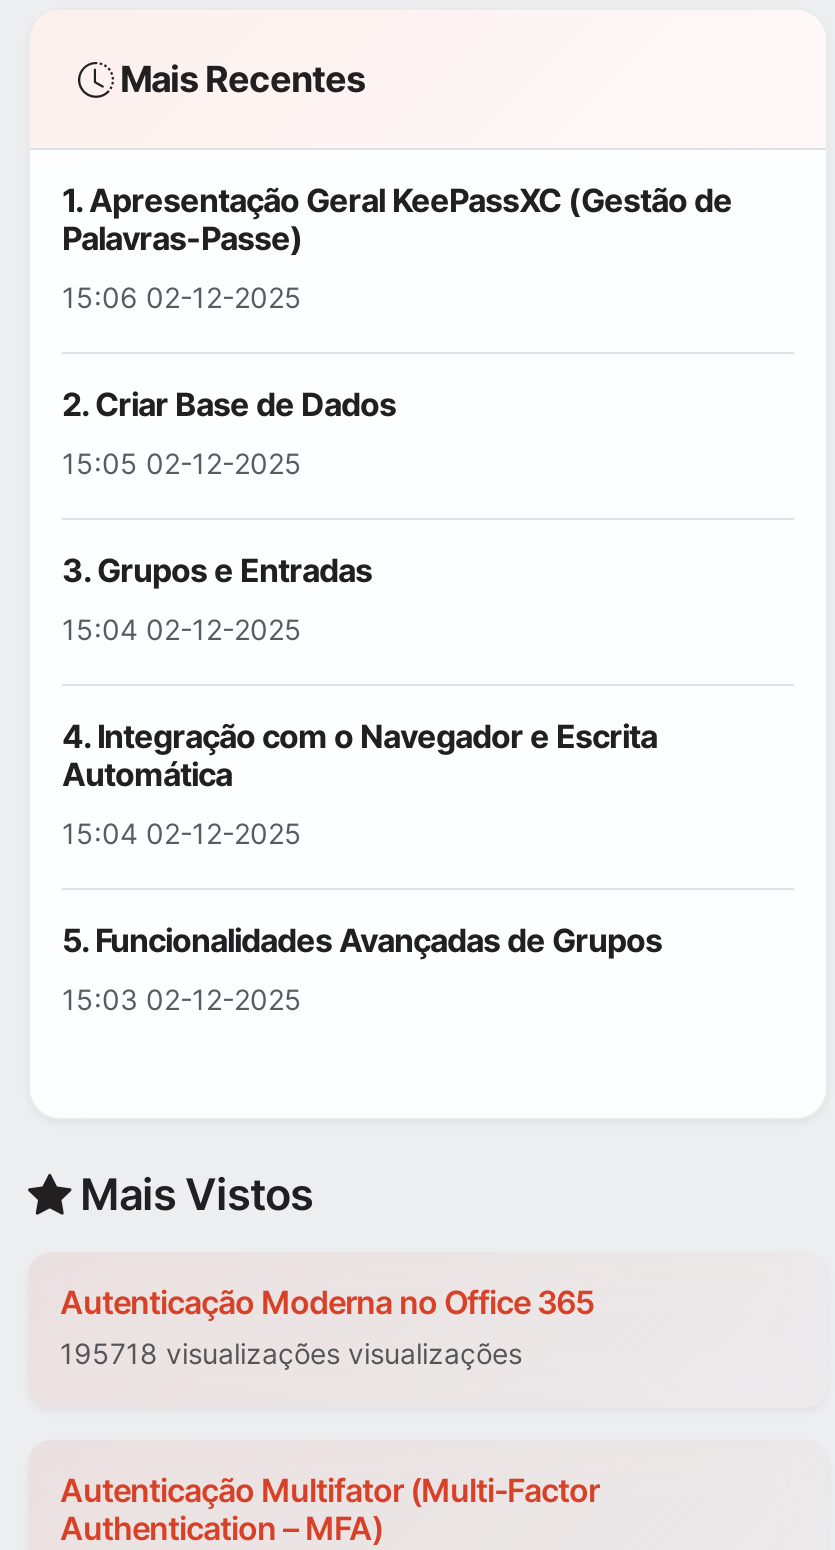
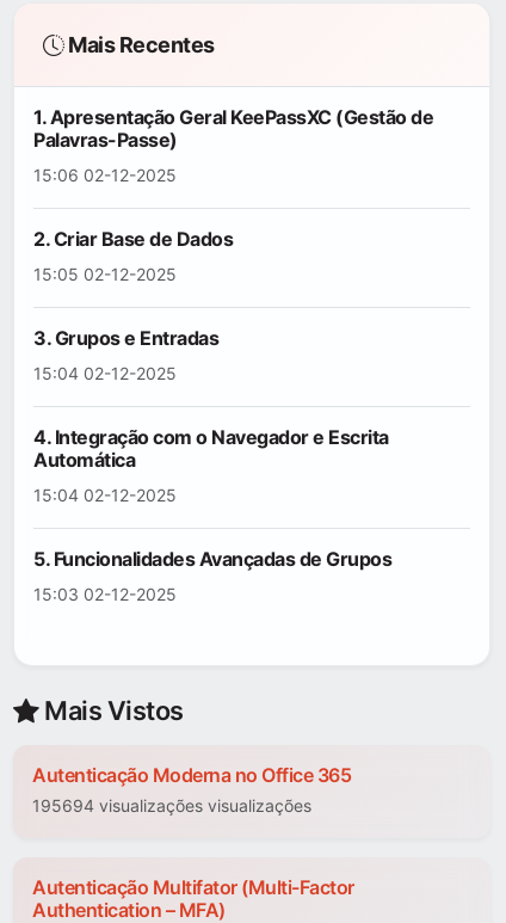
- 195718 visualizações visualizações
+ 195694 visualizações visualizações
